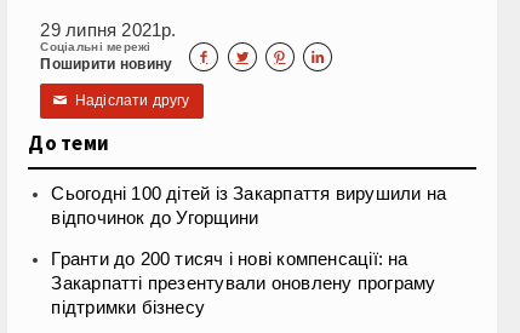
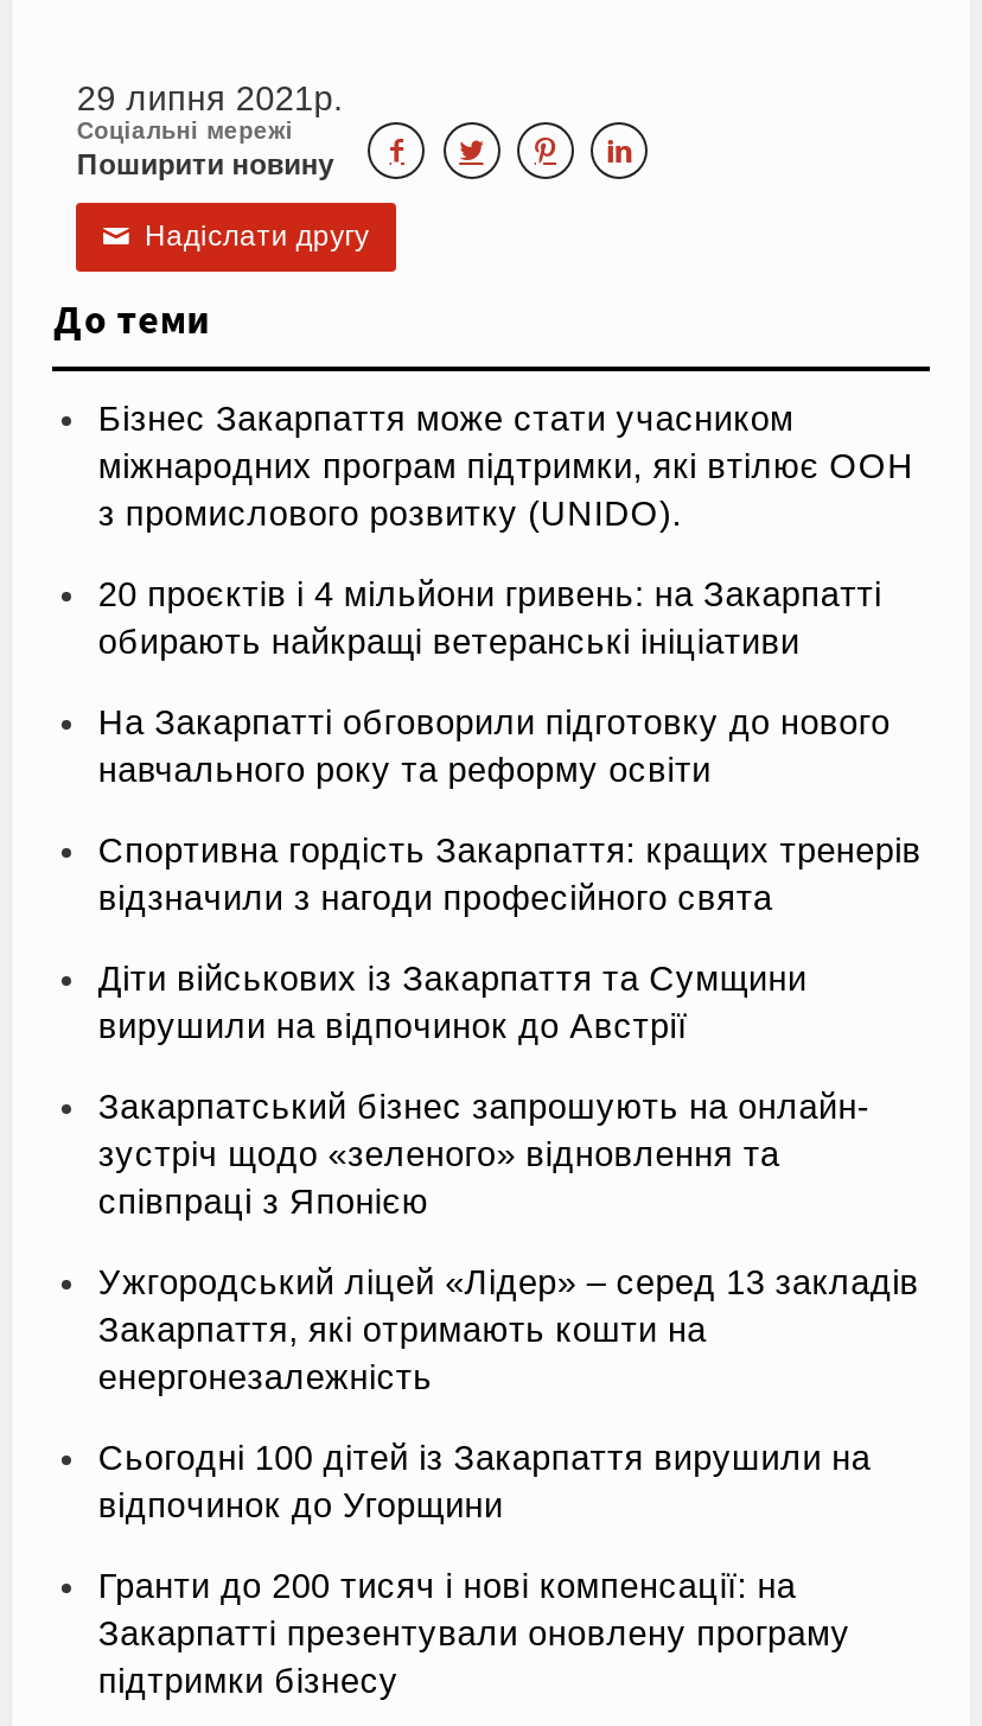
+ Бізнес Закарпаття може стати учасником
+ міжнародних програм підтримки, які втілює ООН
+ з промислового розвитку (UNIDO).
+ 20 проєктів і 4 мільйони гривень: на Закарпатті
+ обирають найкращі ветеранські ініціативи
+ На Закарпатті обговорили підготовку до нового
+ навчального року та реформу освіти
+ Спортивна гордість Закарпаття: кращих тренерів
+ відзначили з нагоди професійного свята
+ Діти військових із Закарпаття та Сумщини
+ вирушили на відпочинок до Австрії
+ Закарпатський бізнес запрошують на онлайн-
+ зустріч щодо «зеленого» відновлення та
+ співпраці з Японією
+ Ужгородський ліцей «Лідер» – серед 13 закладів
+ Закарпаття, які отримають кошти на
+ енергонезалежність
